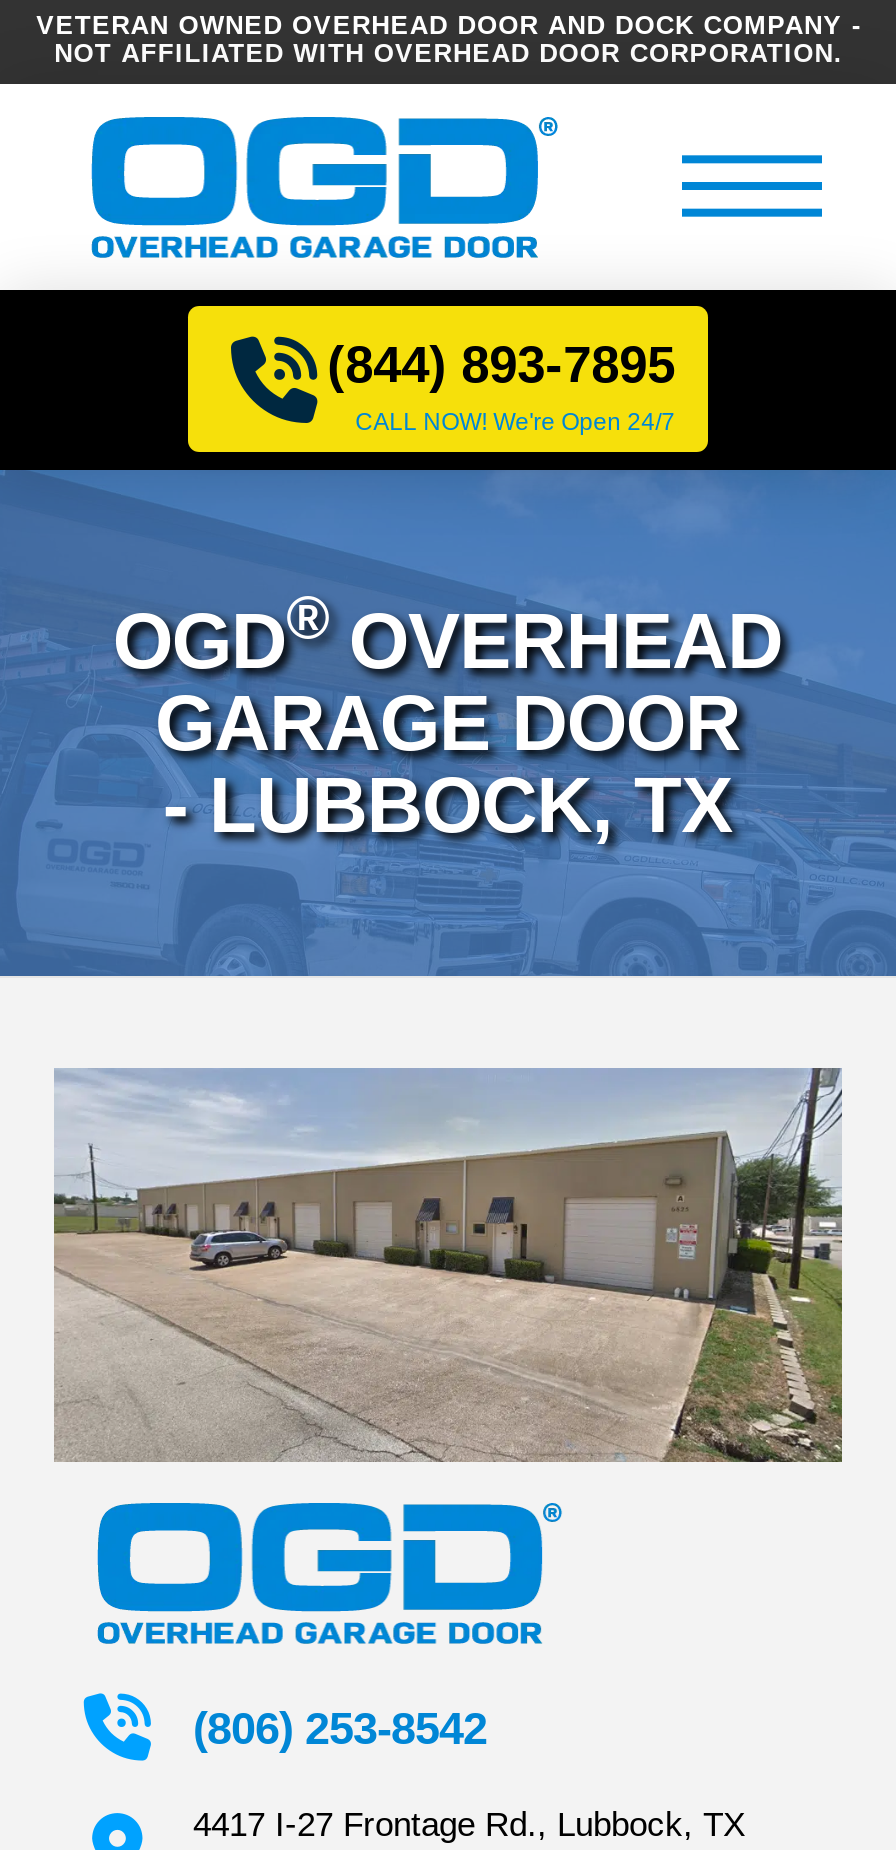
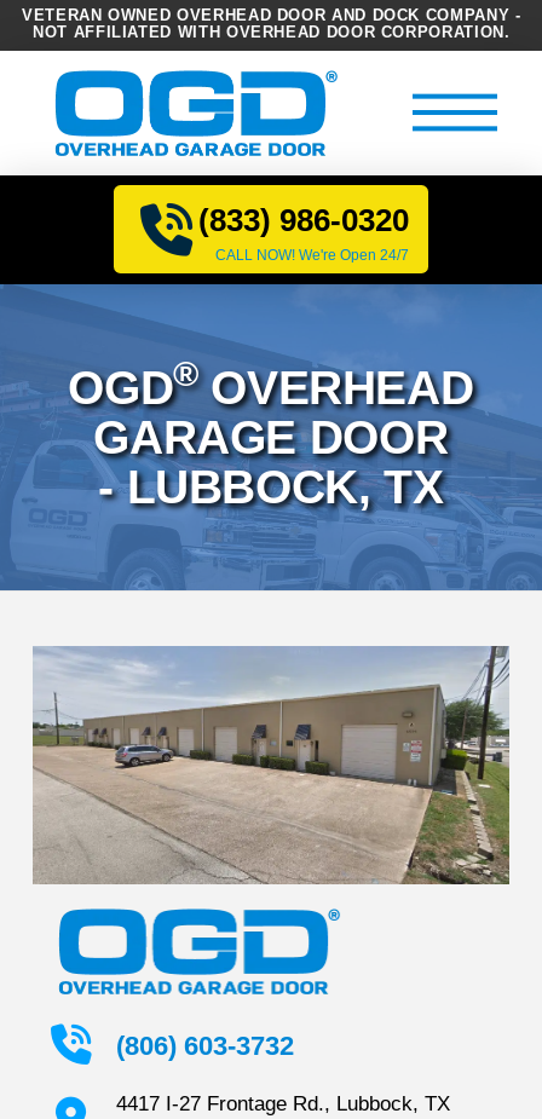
- (844) 893-7895
+ (833) 986-0320

- (806) 253-8542
+ (806) 603-3732
